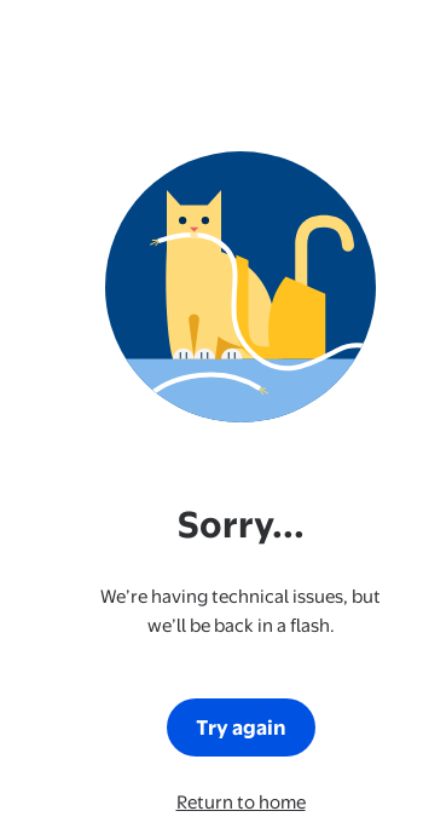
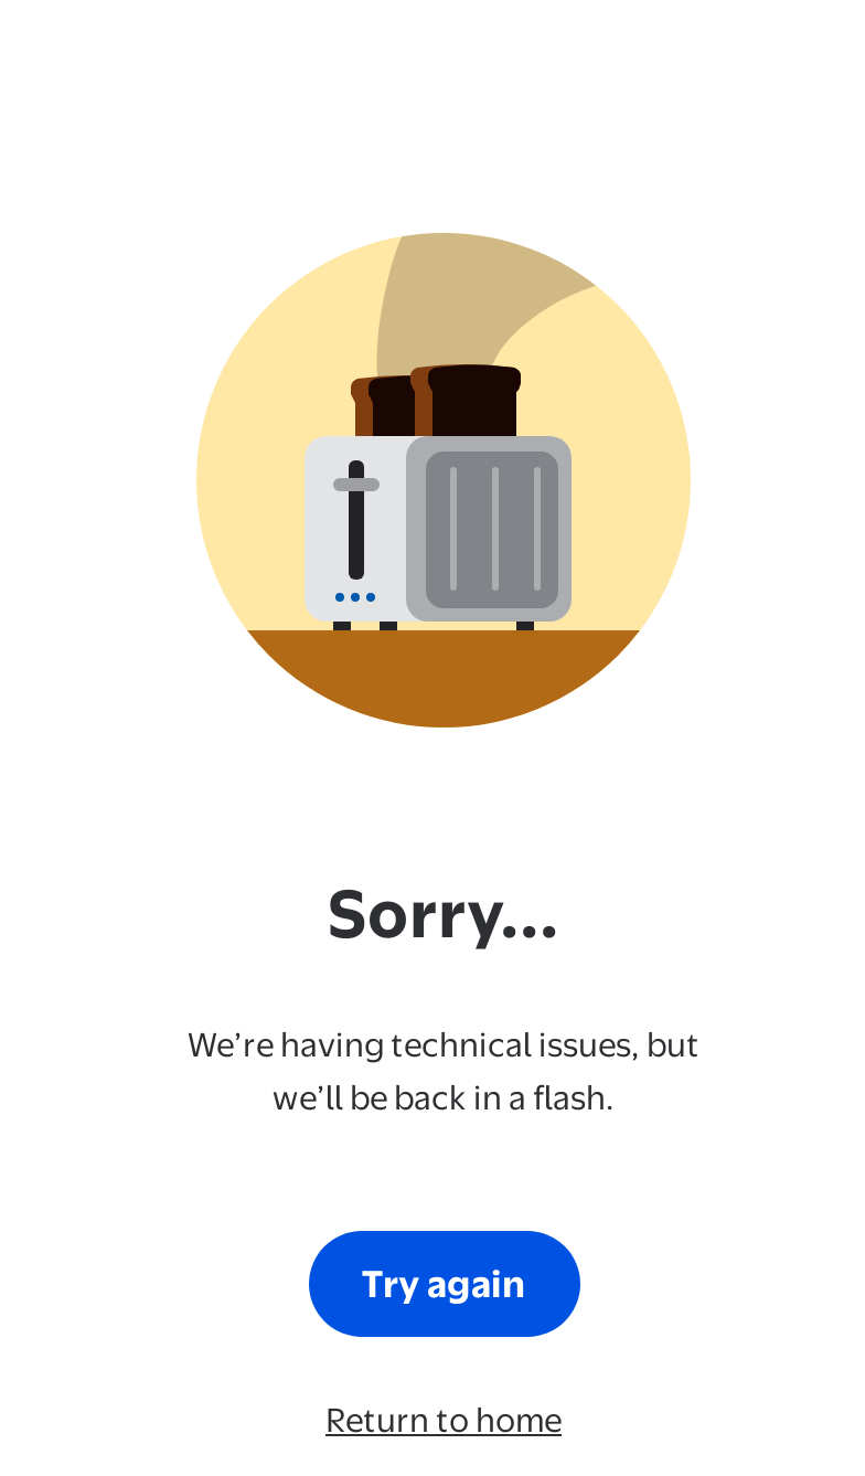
- [image]
+ [image]
